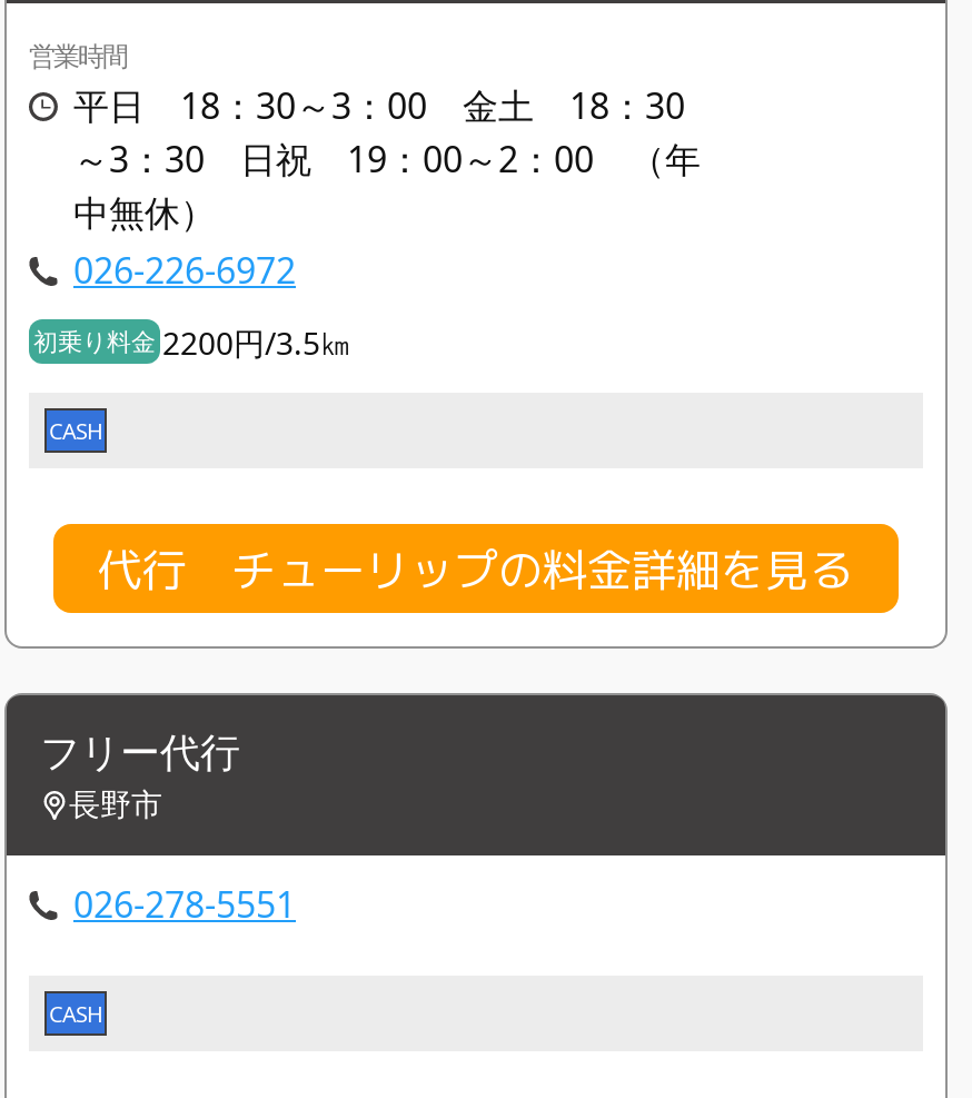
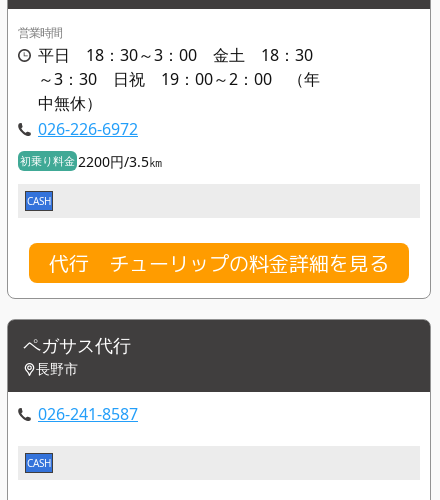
- フリー代行
+ ペガサス代行

- 026-278-5551
+ 026-241-8587
